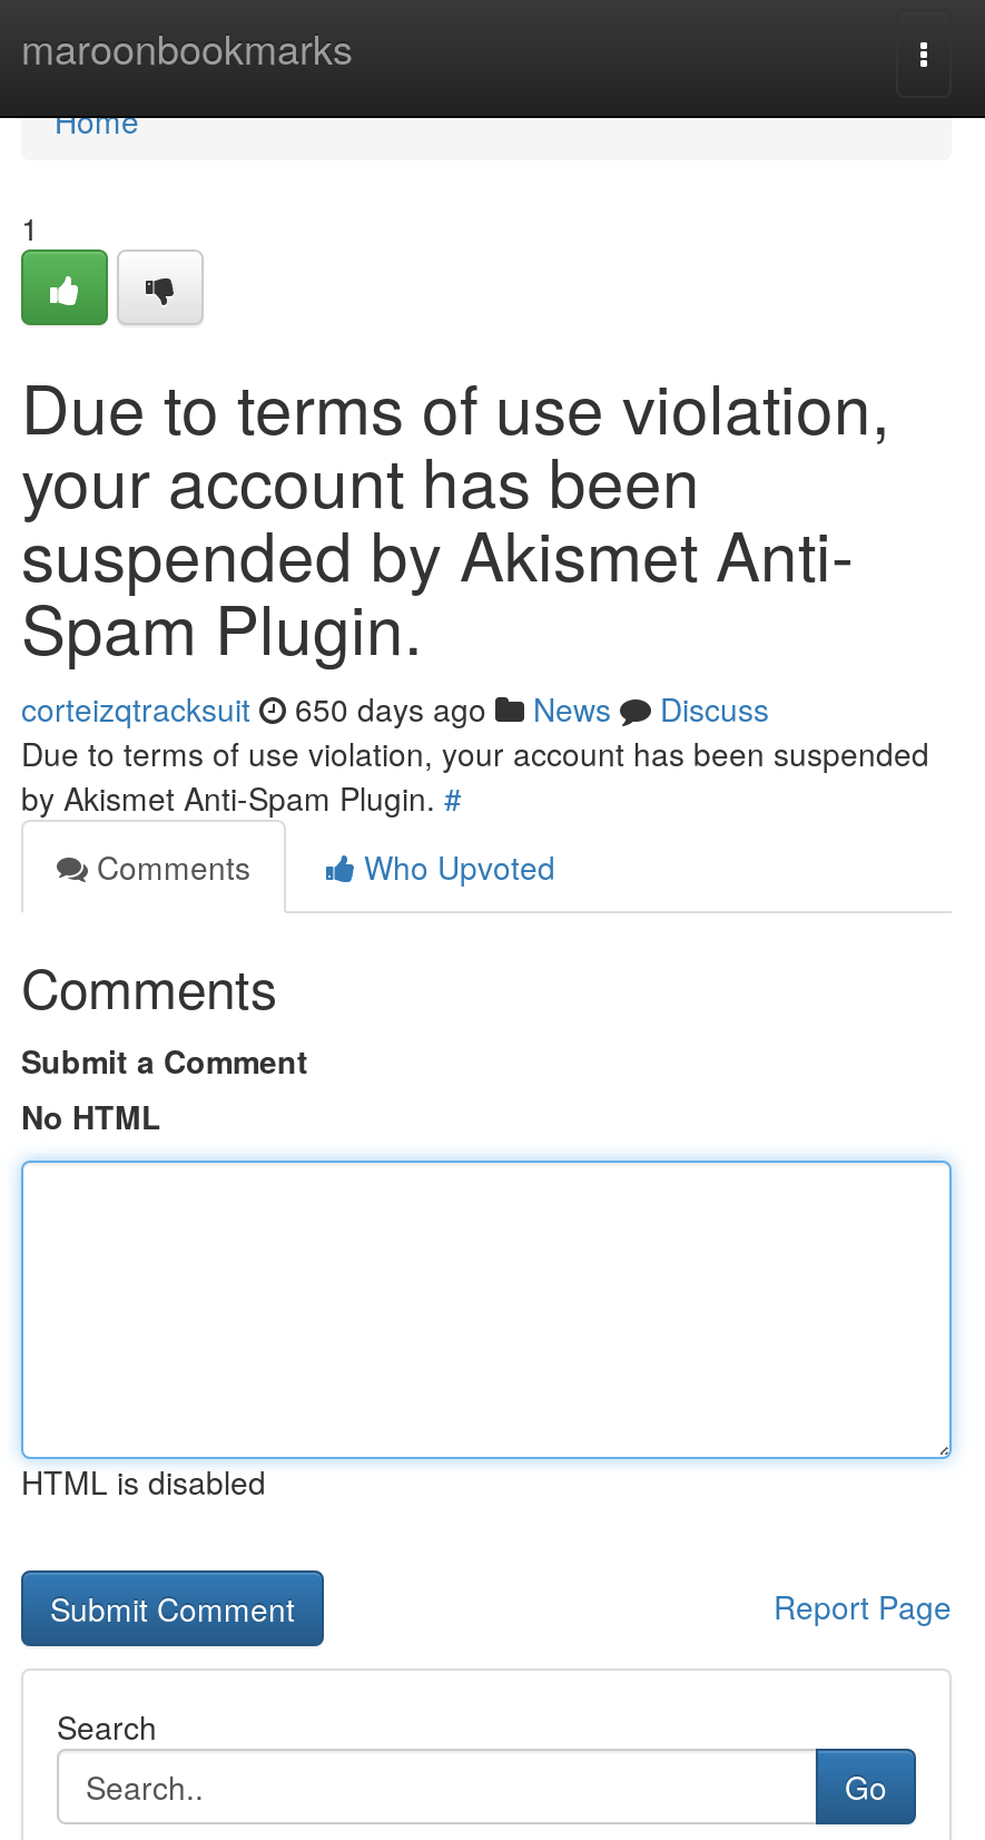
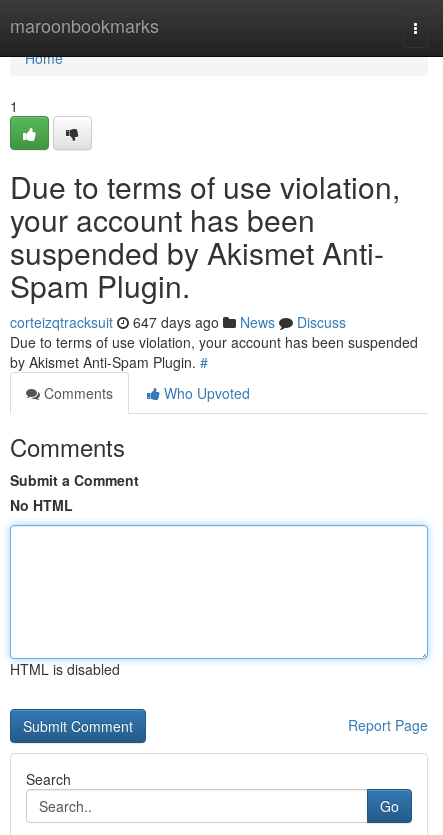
- corteizqtracksuit 650 days ago News Discuss
+ corteizqtracksuit 647 days ago News Discuss
